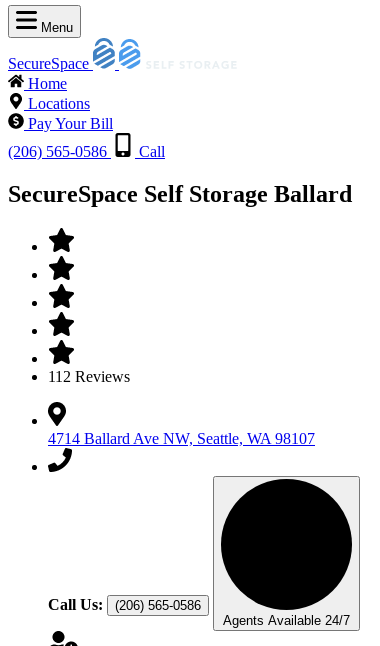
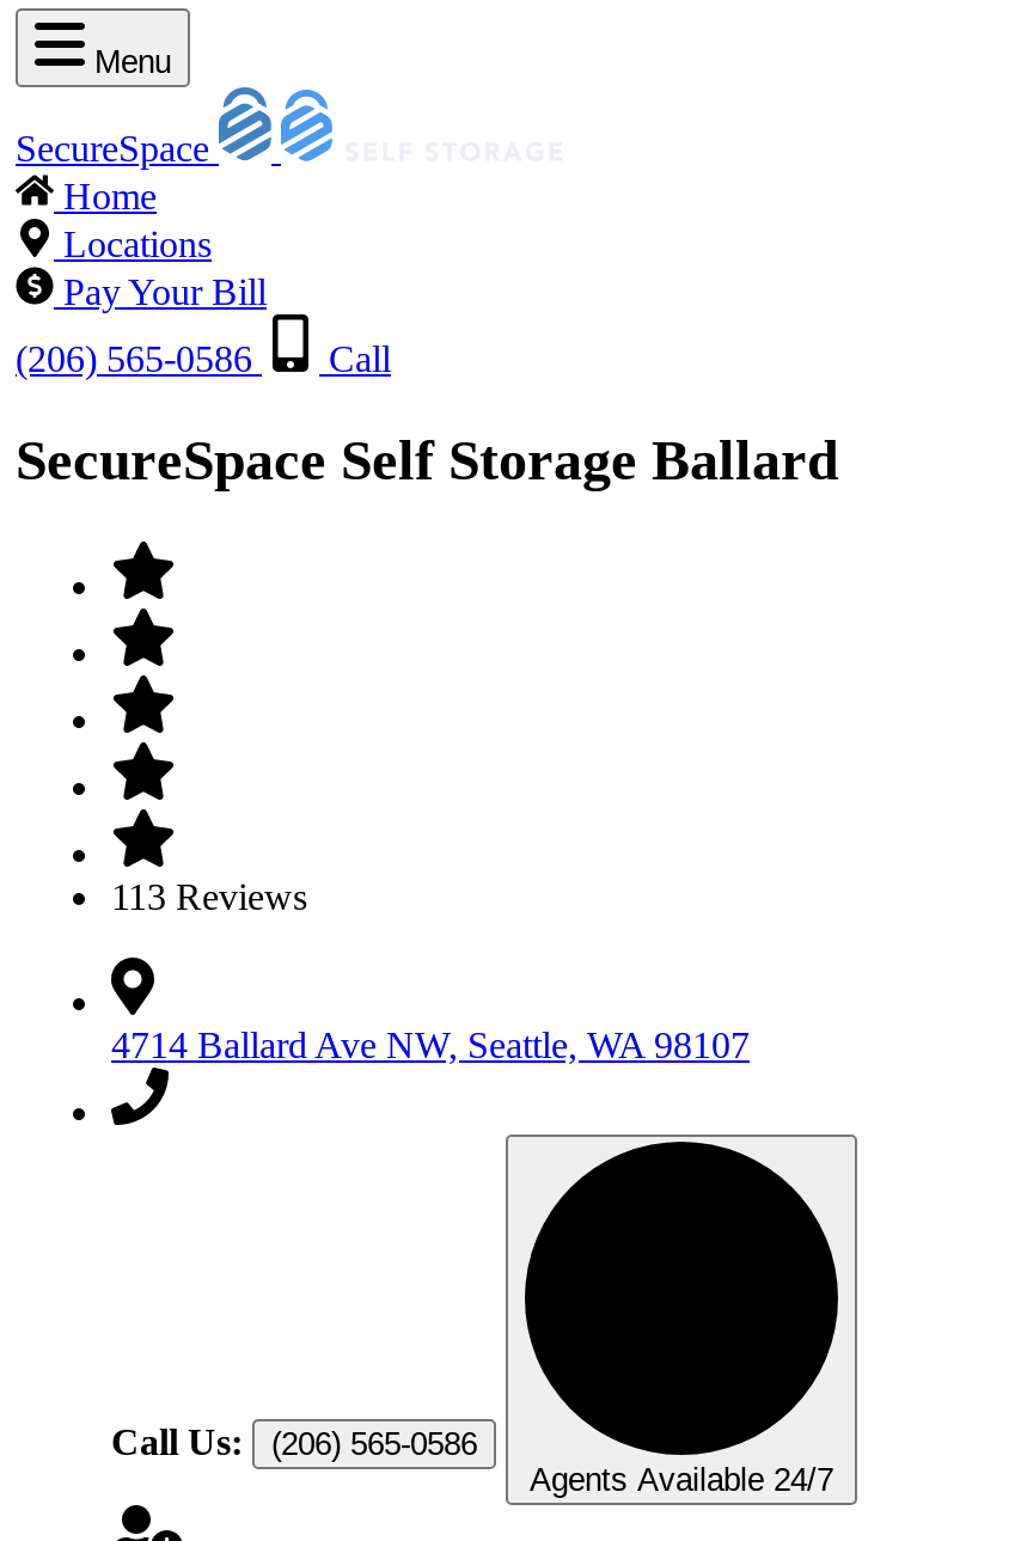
- 112 Reviews
+ 113 Reviews
